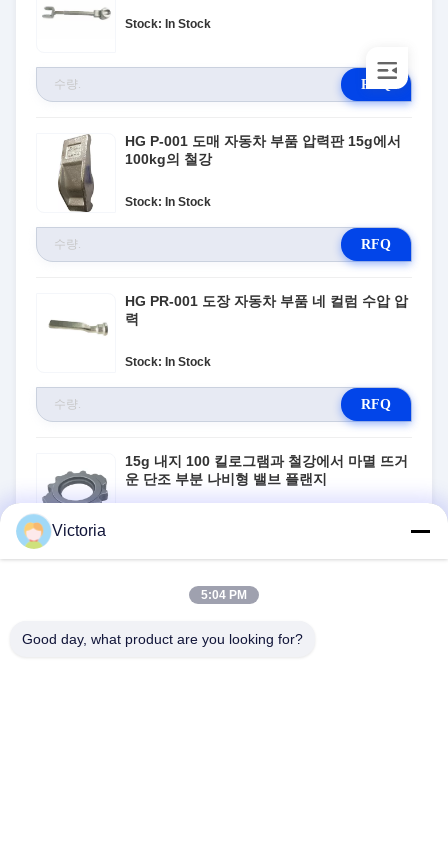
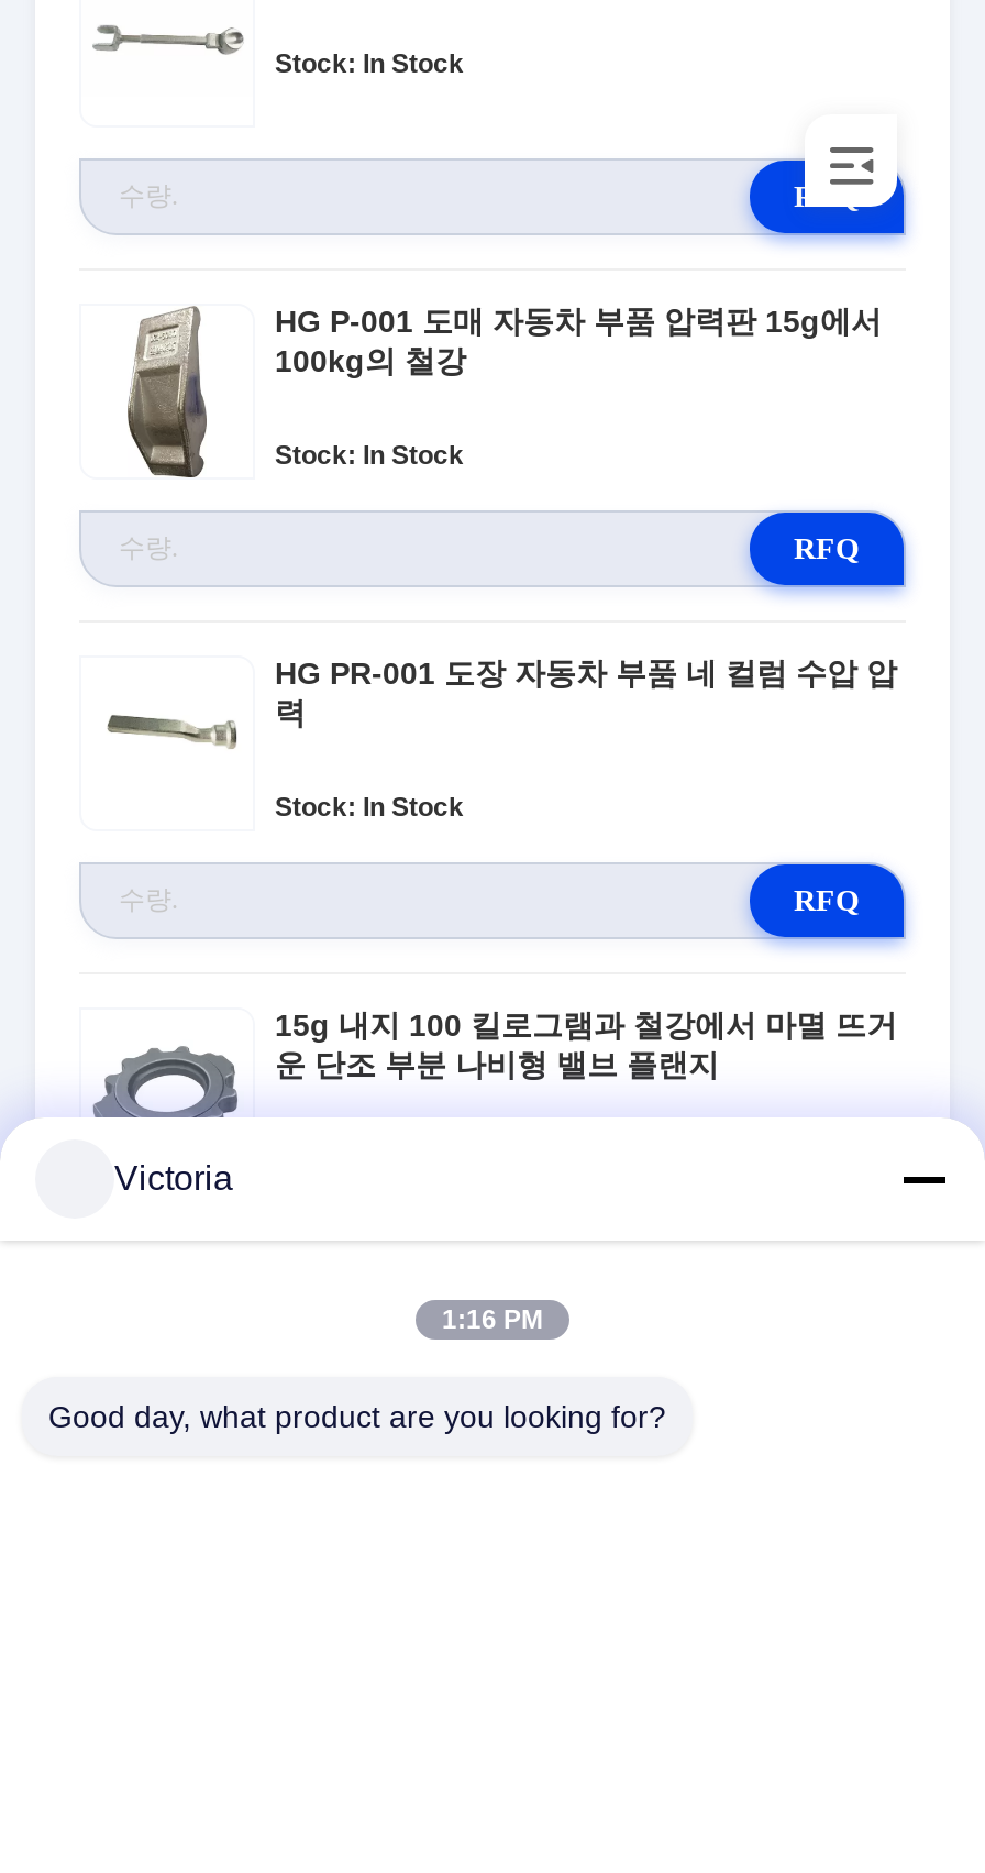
- [image]

- 5:04 PM
+ 1:16 PM
